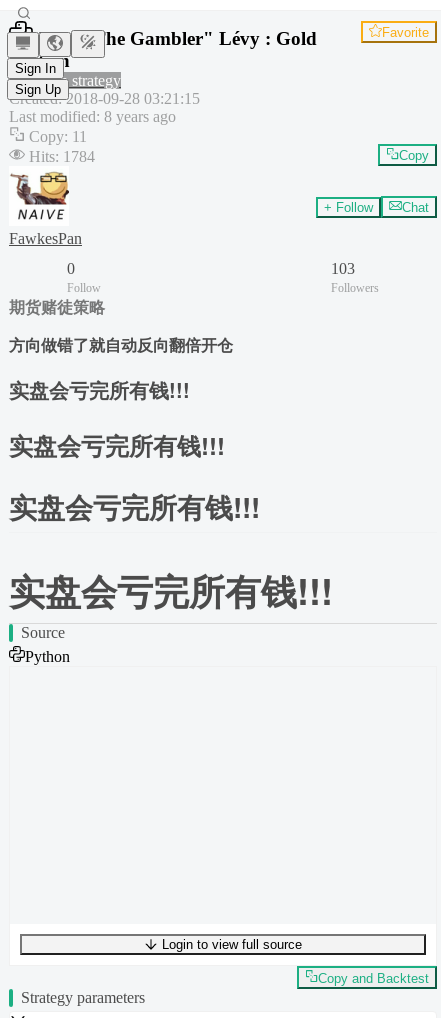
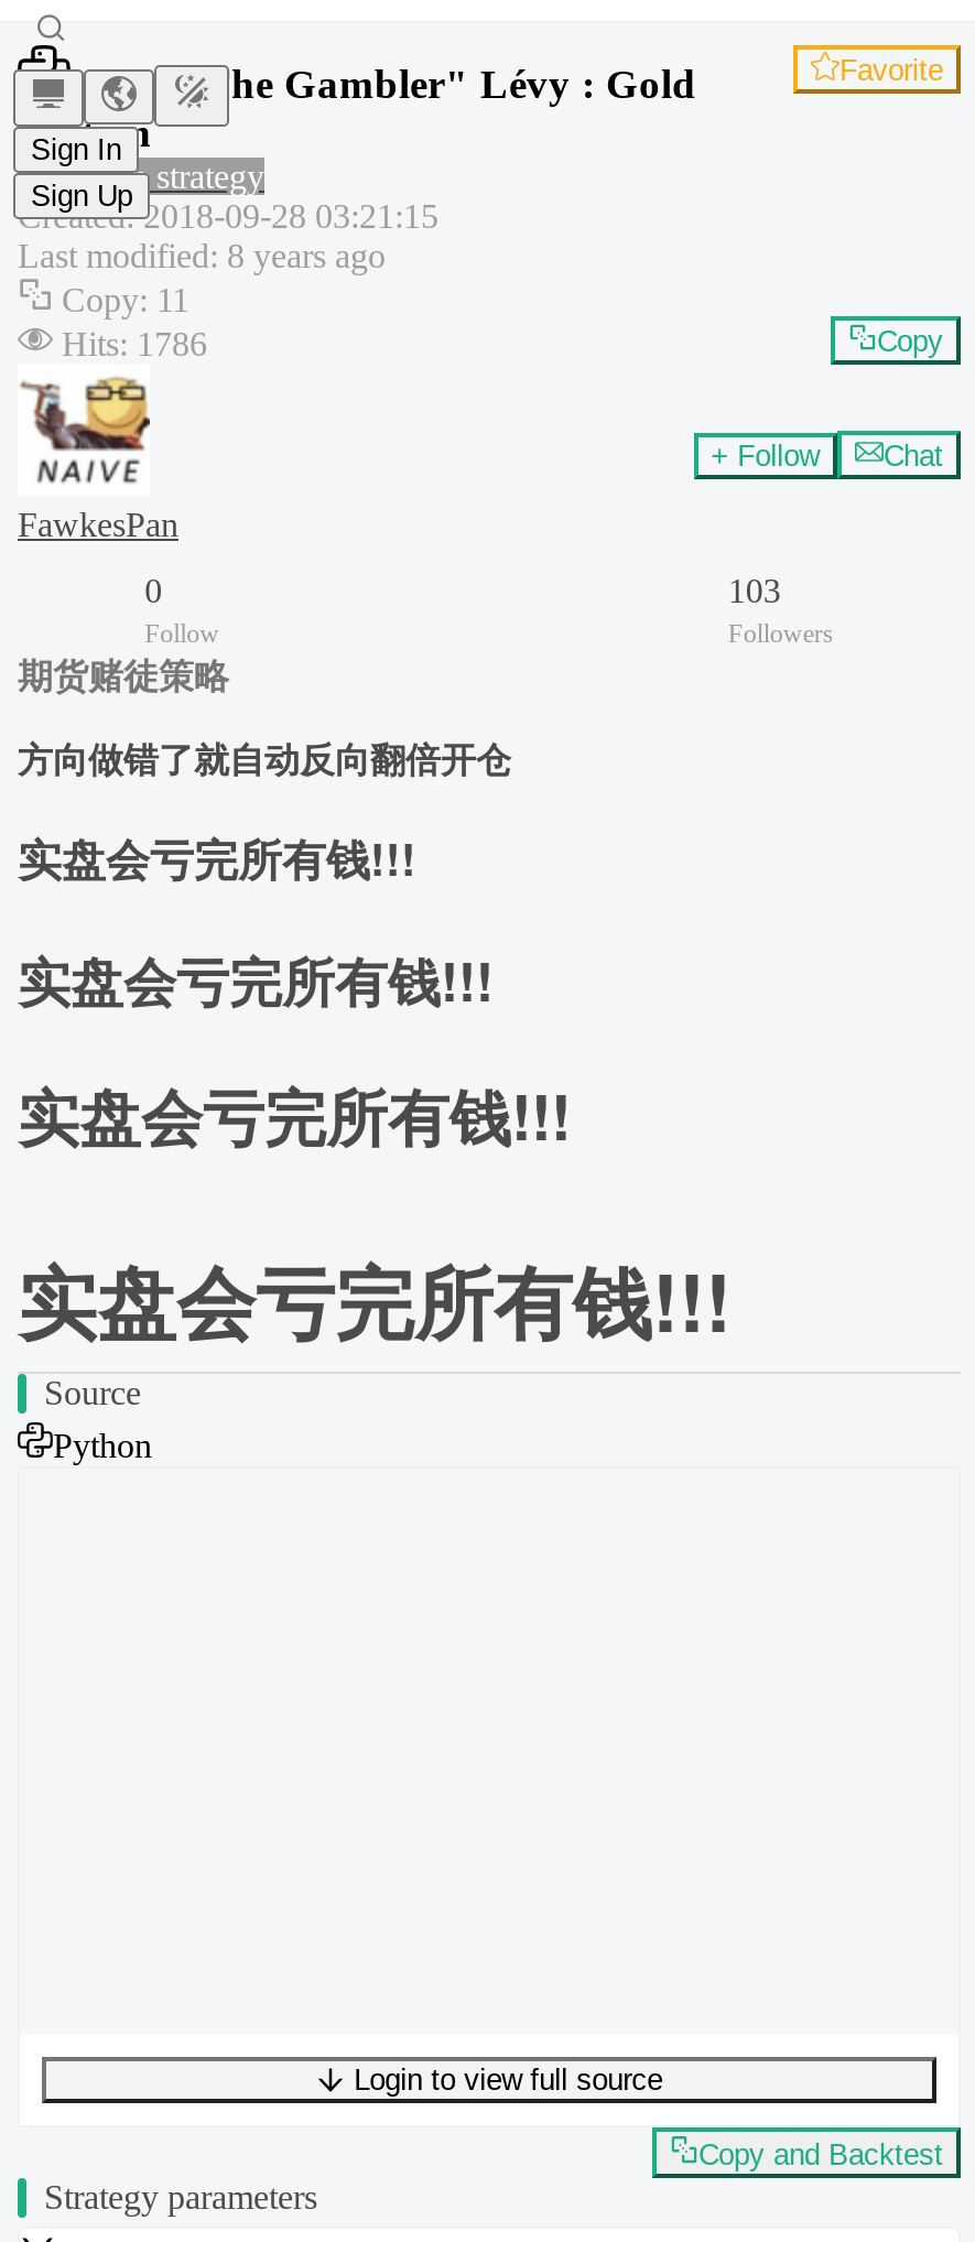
- Hits: 1784
+ Hits: 1786
